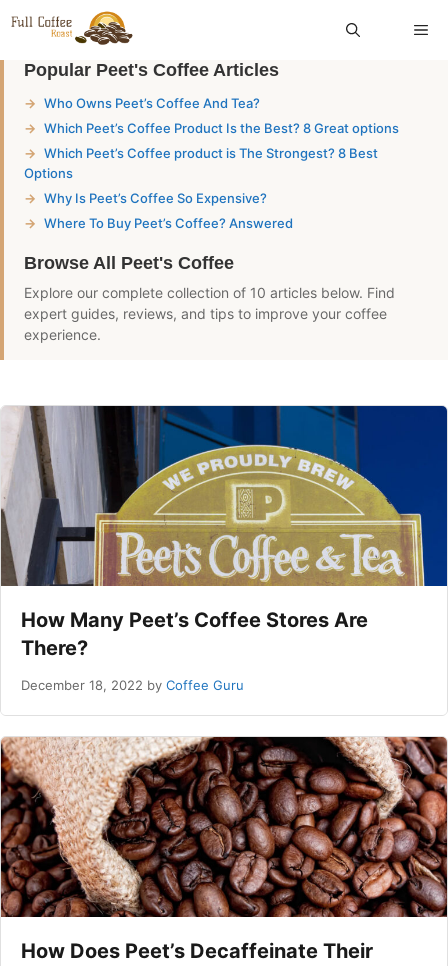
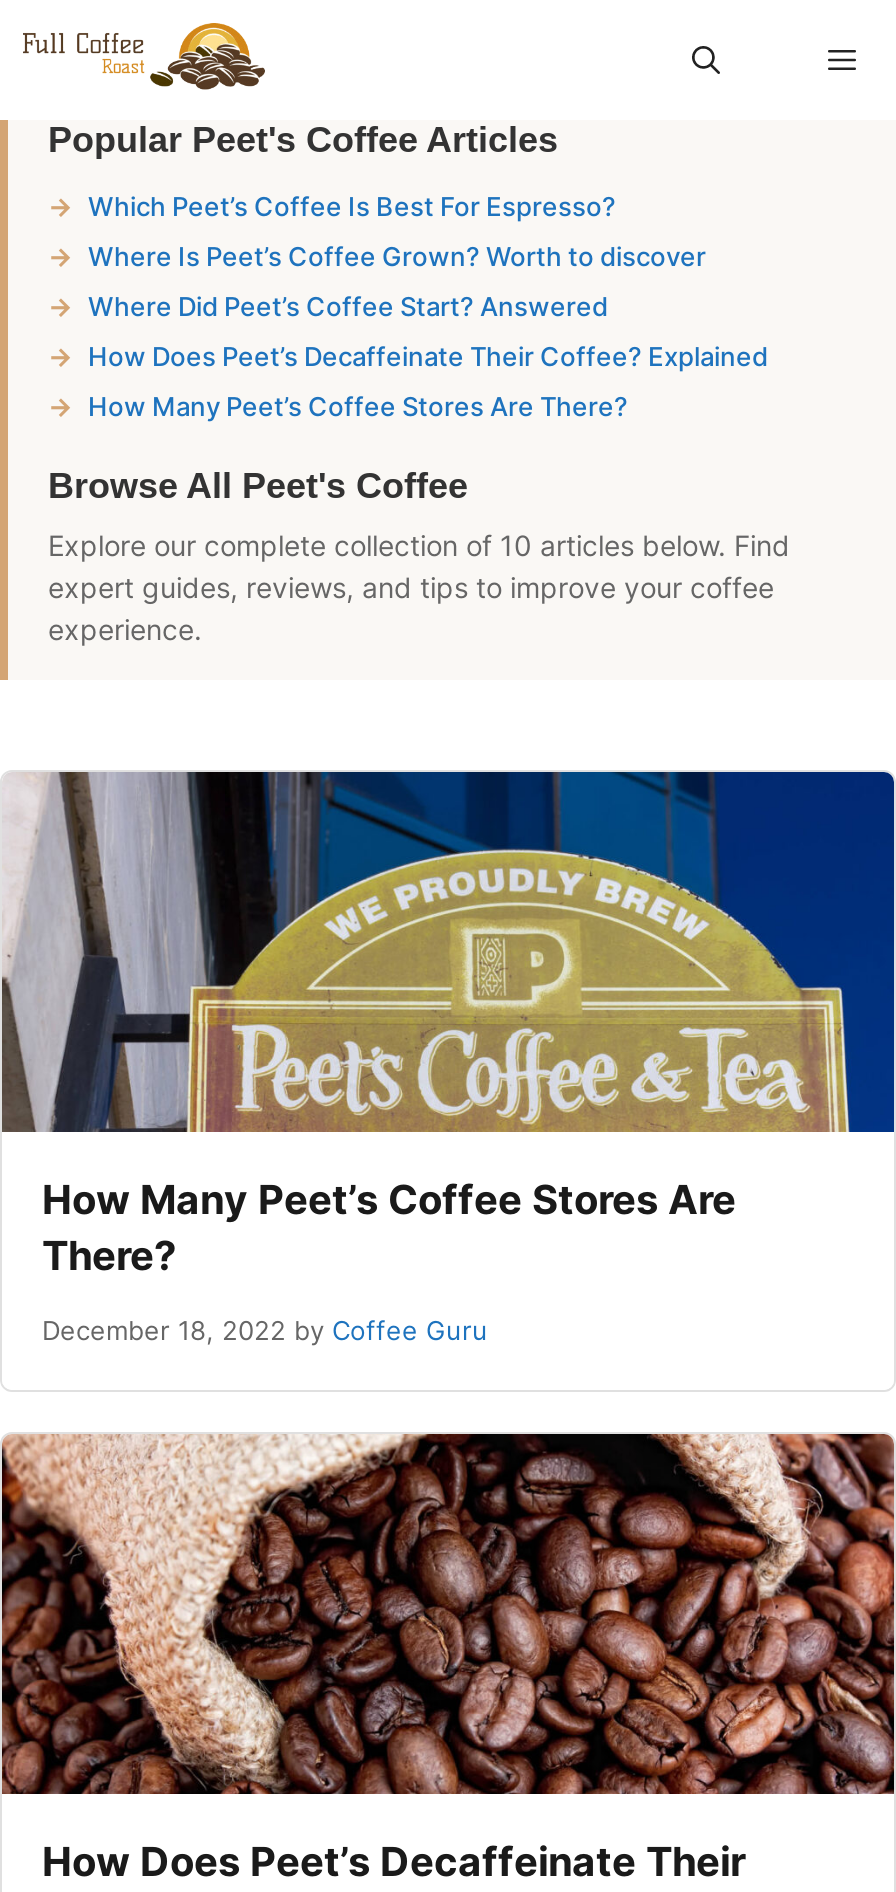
- Who Owns Peet’s Coffee And Tea?
+ Which Peet’s Coffee Is Best For Espresso?

- Which Peet’s Coffee Product Is the Best? 8 Great options
+ Where Is Peet’s Coffee Grown? Worth to discover

- Which Peet’s Coffee product is The Strongest? 8 Best
- Options
+ Where Did Peet’s Coffee Start? Answered

- Why Is Peet’s Coffee So Expensive?
+ How Does Peet’s Decaffeinate Their Coffee? Explained

- Where To Buy Peet’s Coffee? Answered
+ How Many Peet’s Coffee Stores Are There?
